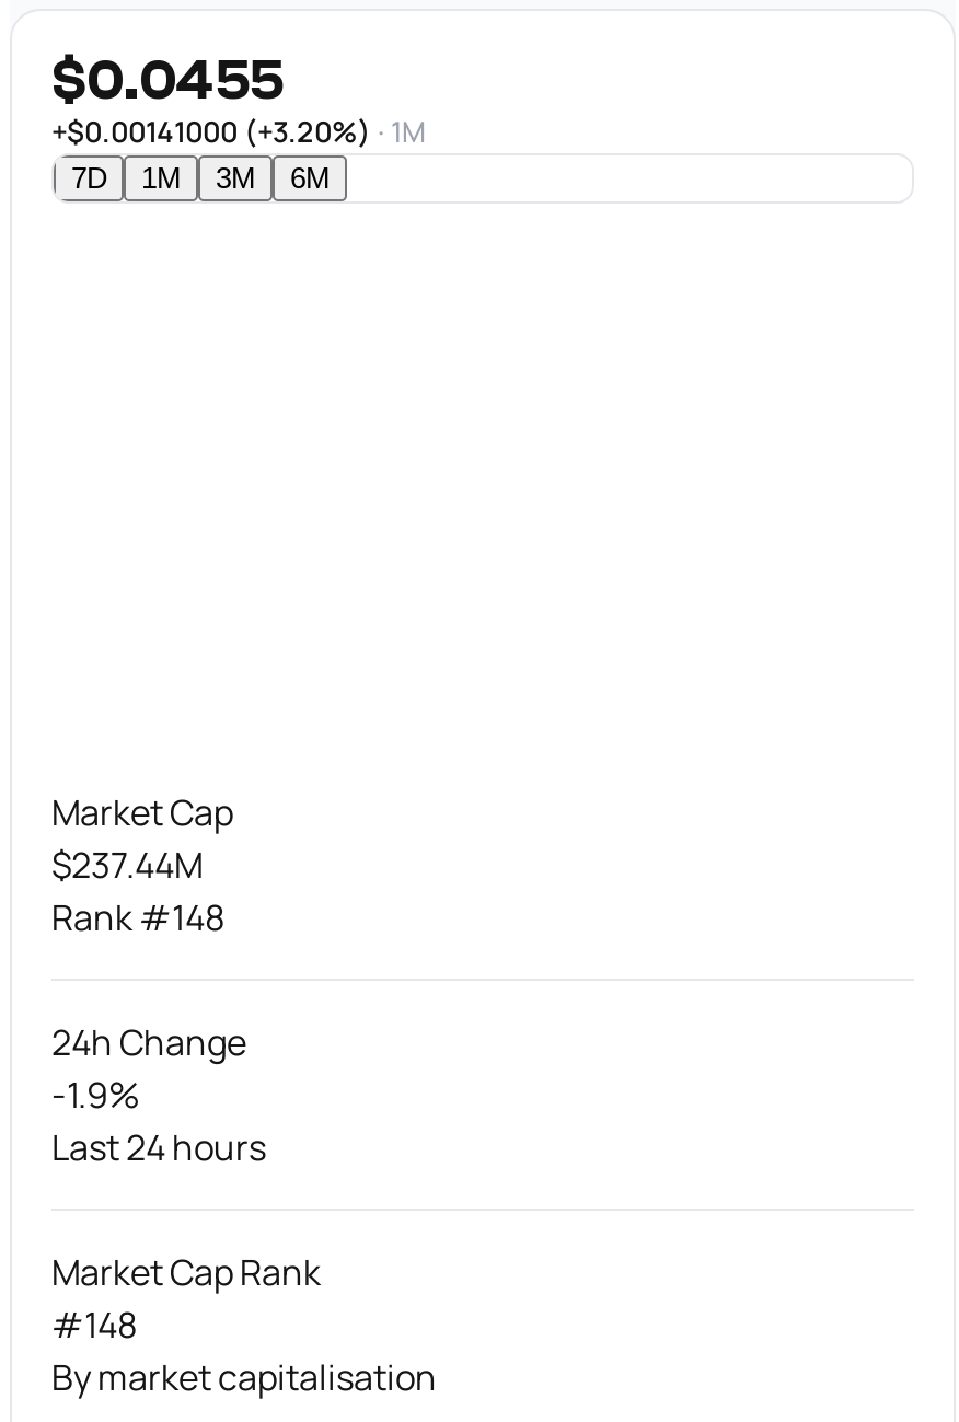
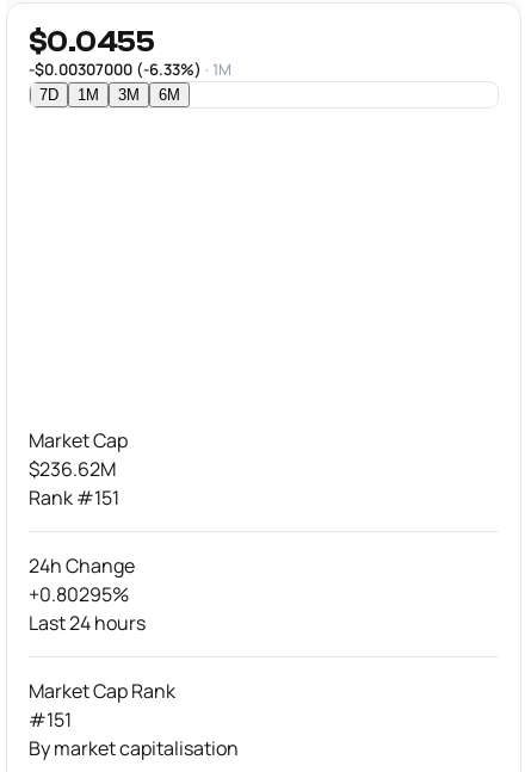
- +$0.00141000 (+3.20%) · 1M
+ -$0.00307000 (-6.33%) · 1M

- $237.44M
- Rank #148
+ $236.62M
+ Rank #151

- -1.9%
+ +0.80295%

- #148
+ #151
